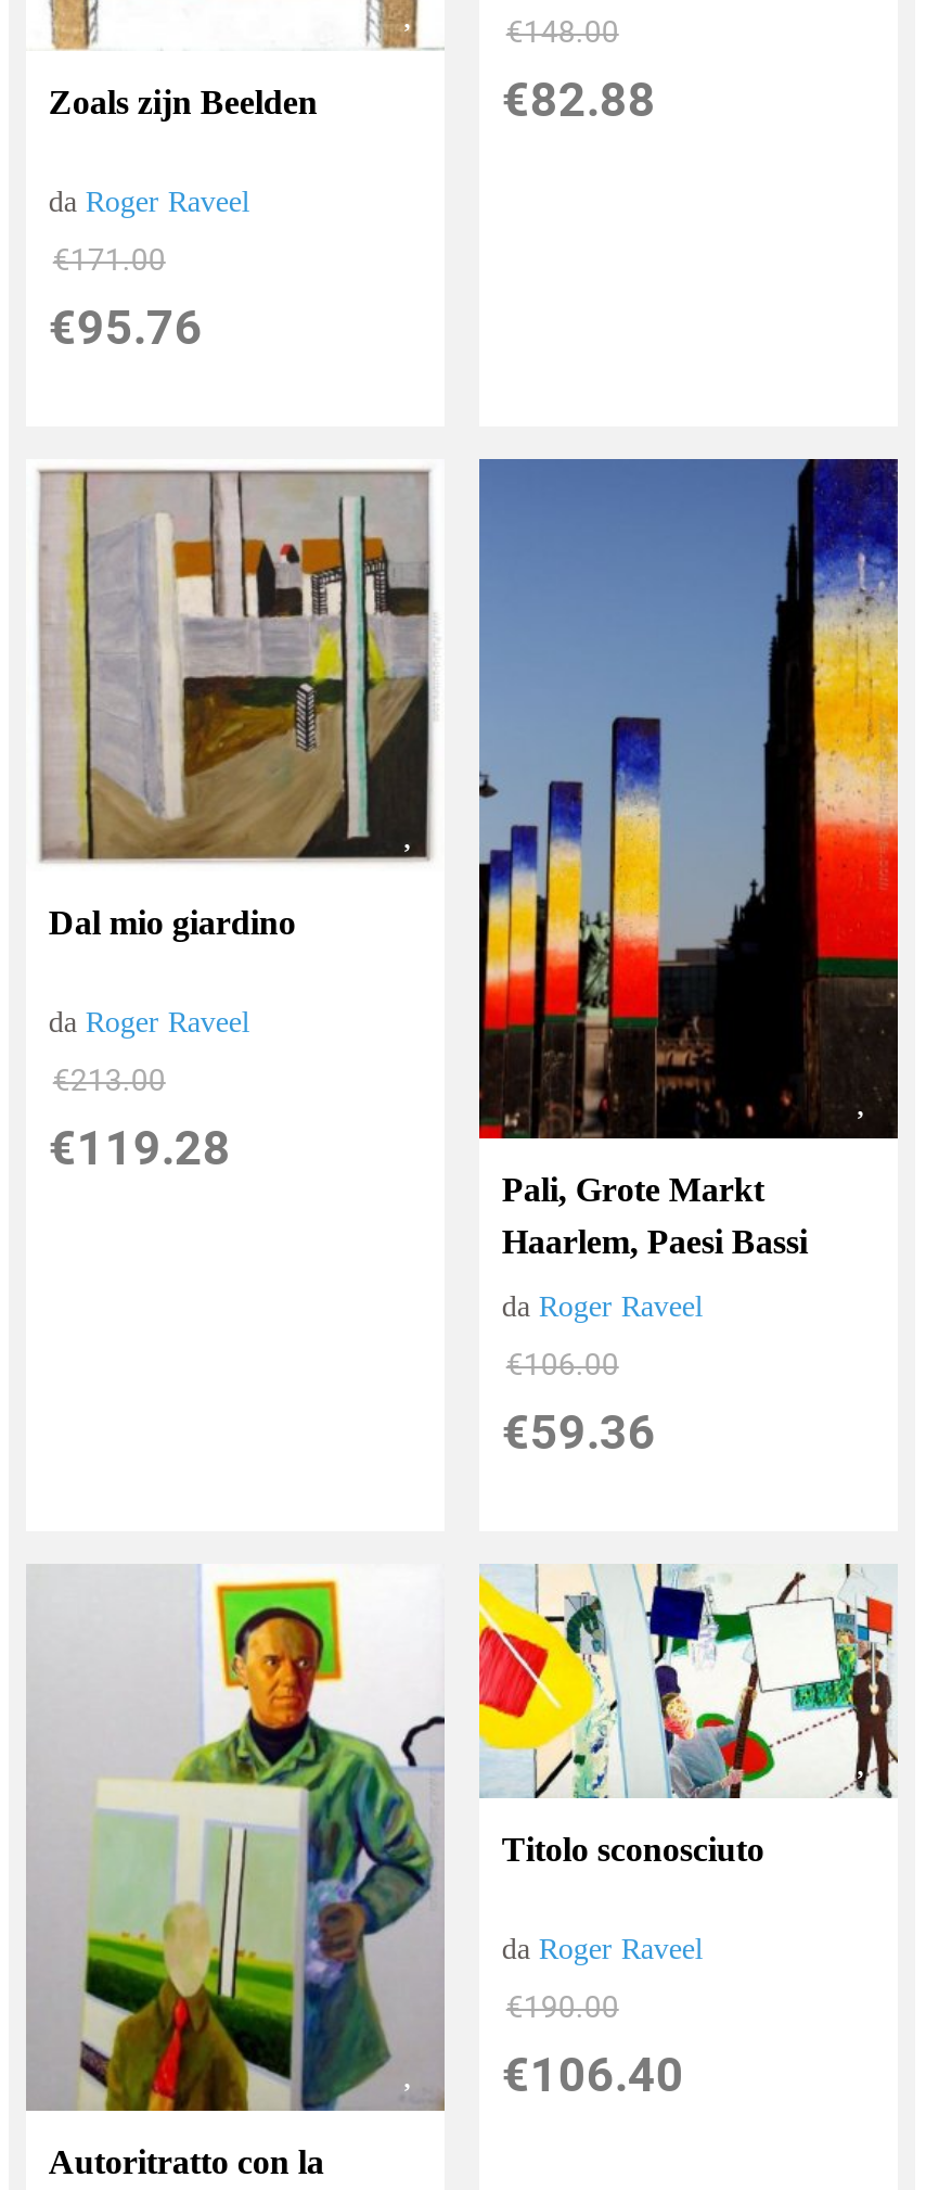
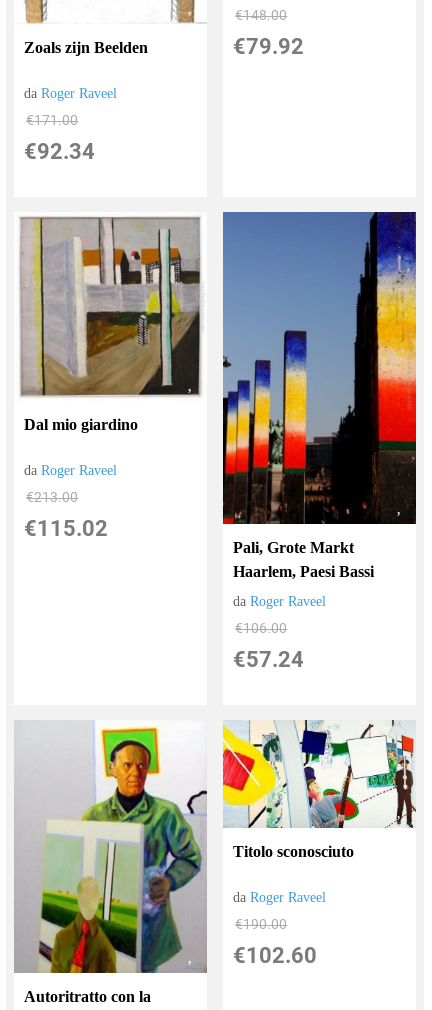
- €82.88
+ €79.92

- €95.76
+ €92.34

- €119.28
+ €115.02

- €59.36
+ €57.24

- €106.40
+ €102.60
